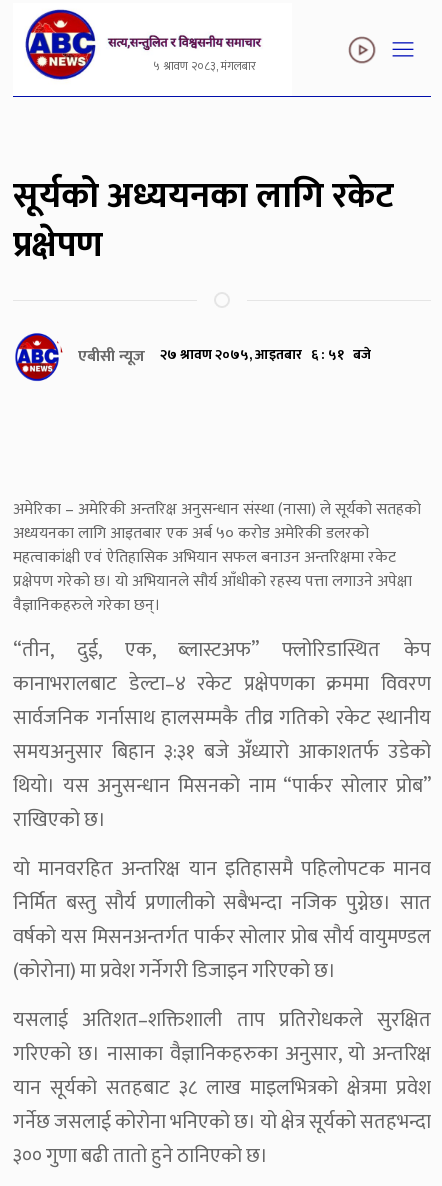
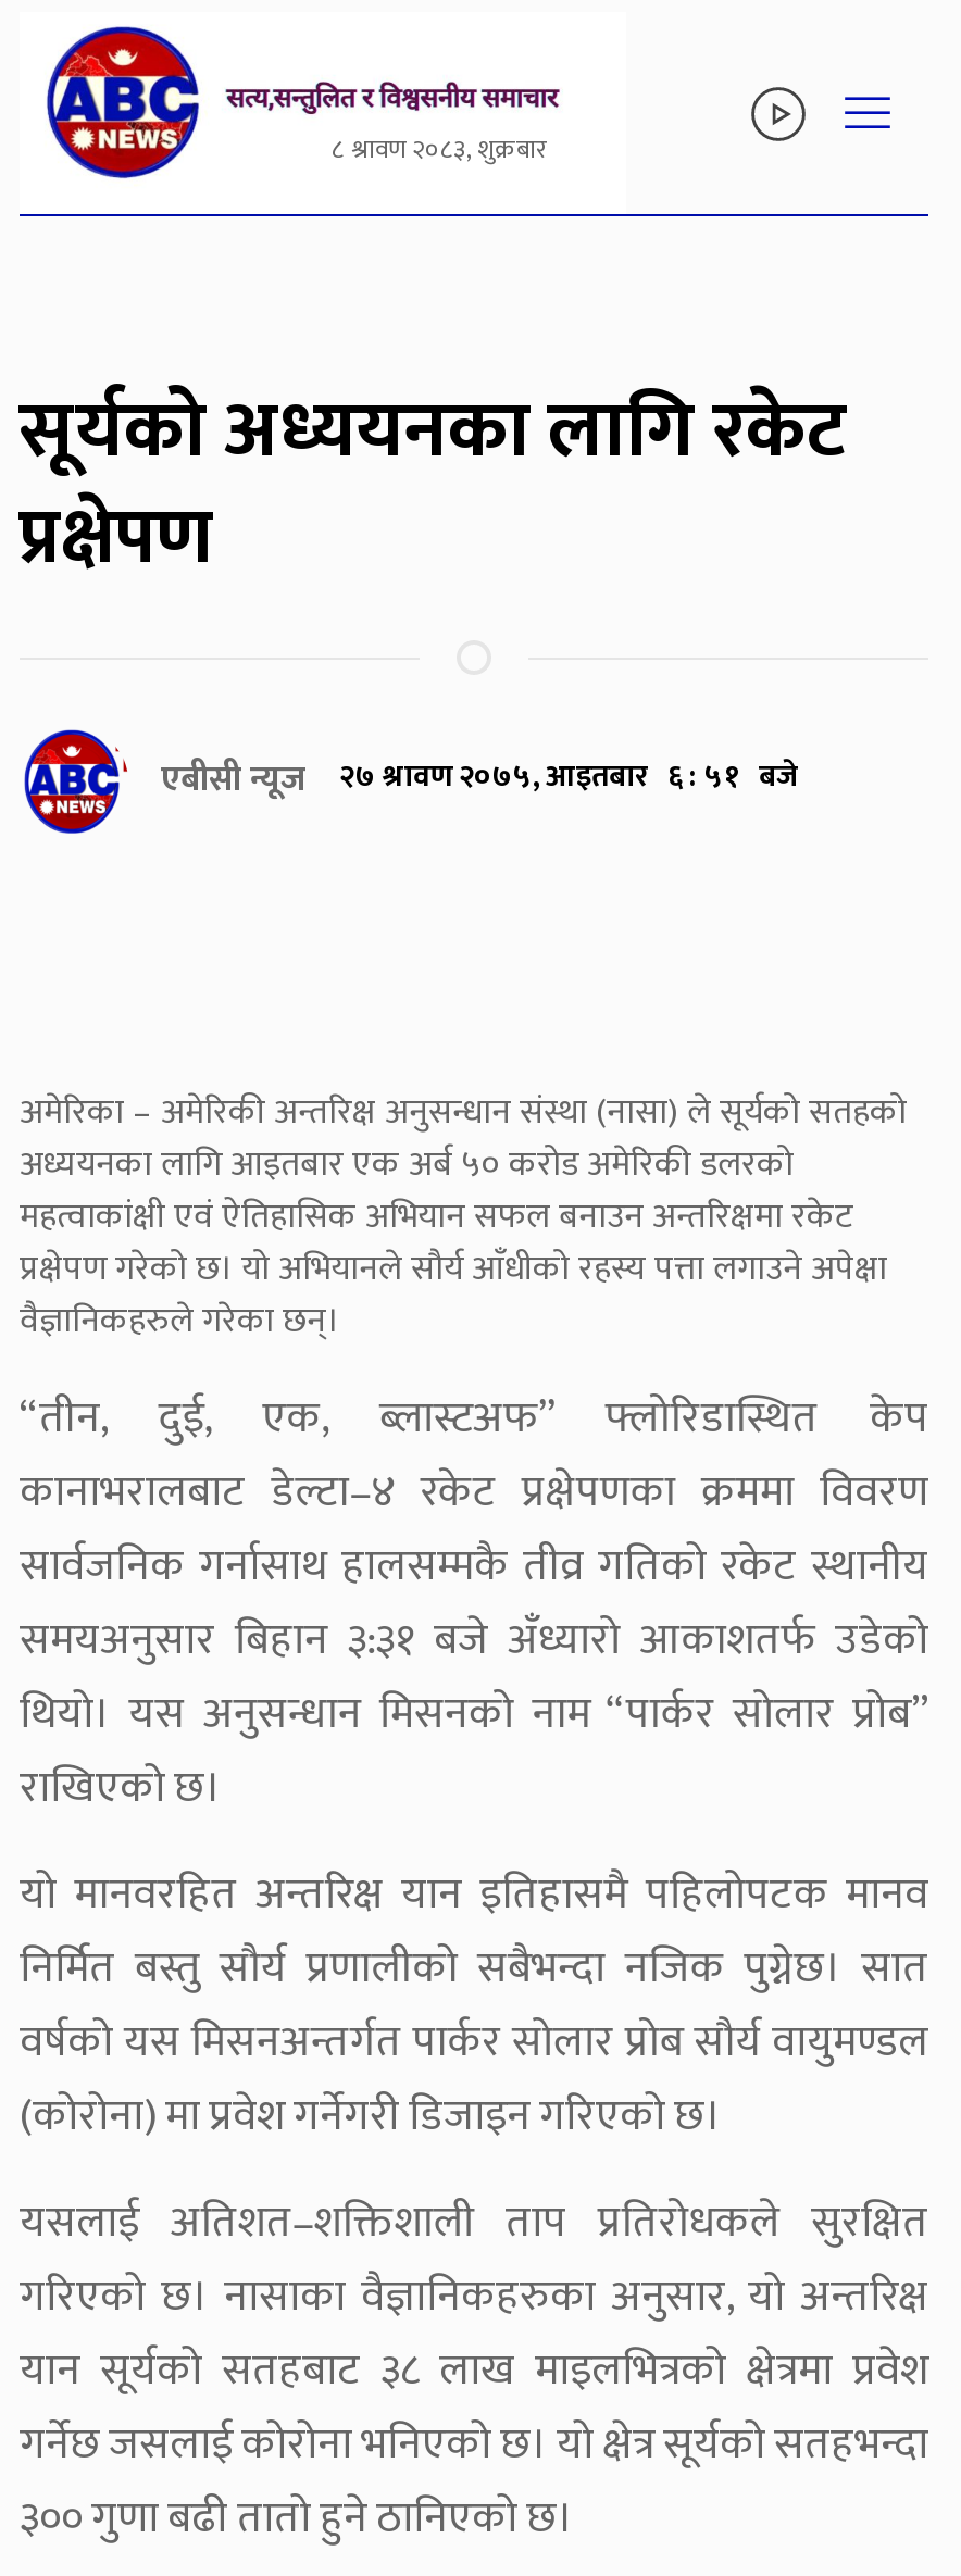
- ५ श्रावण २०८३, मंगलबार
+ ८ श्रावण २०८३, शुक्रबार
